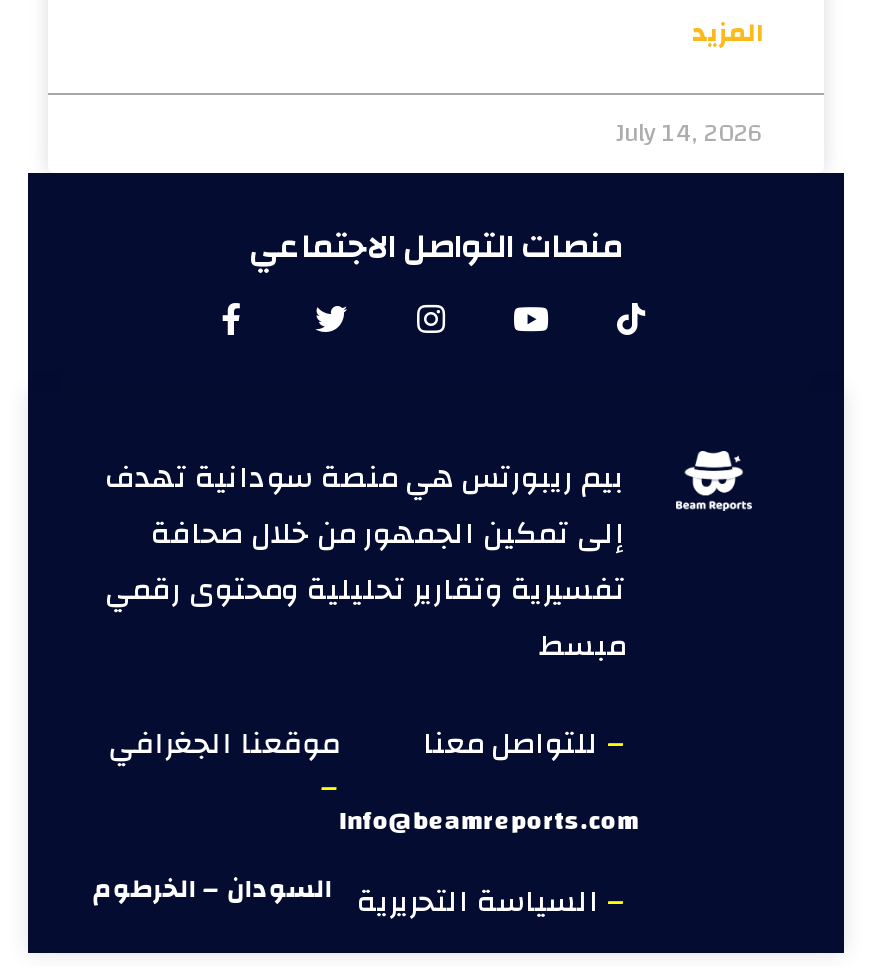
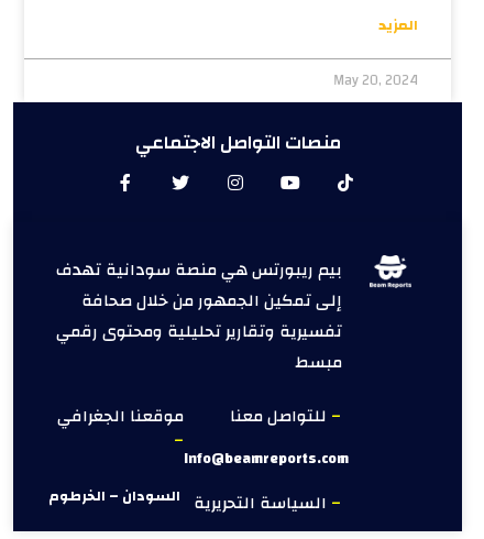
- July 14, 2026
+ May 20, 2024
